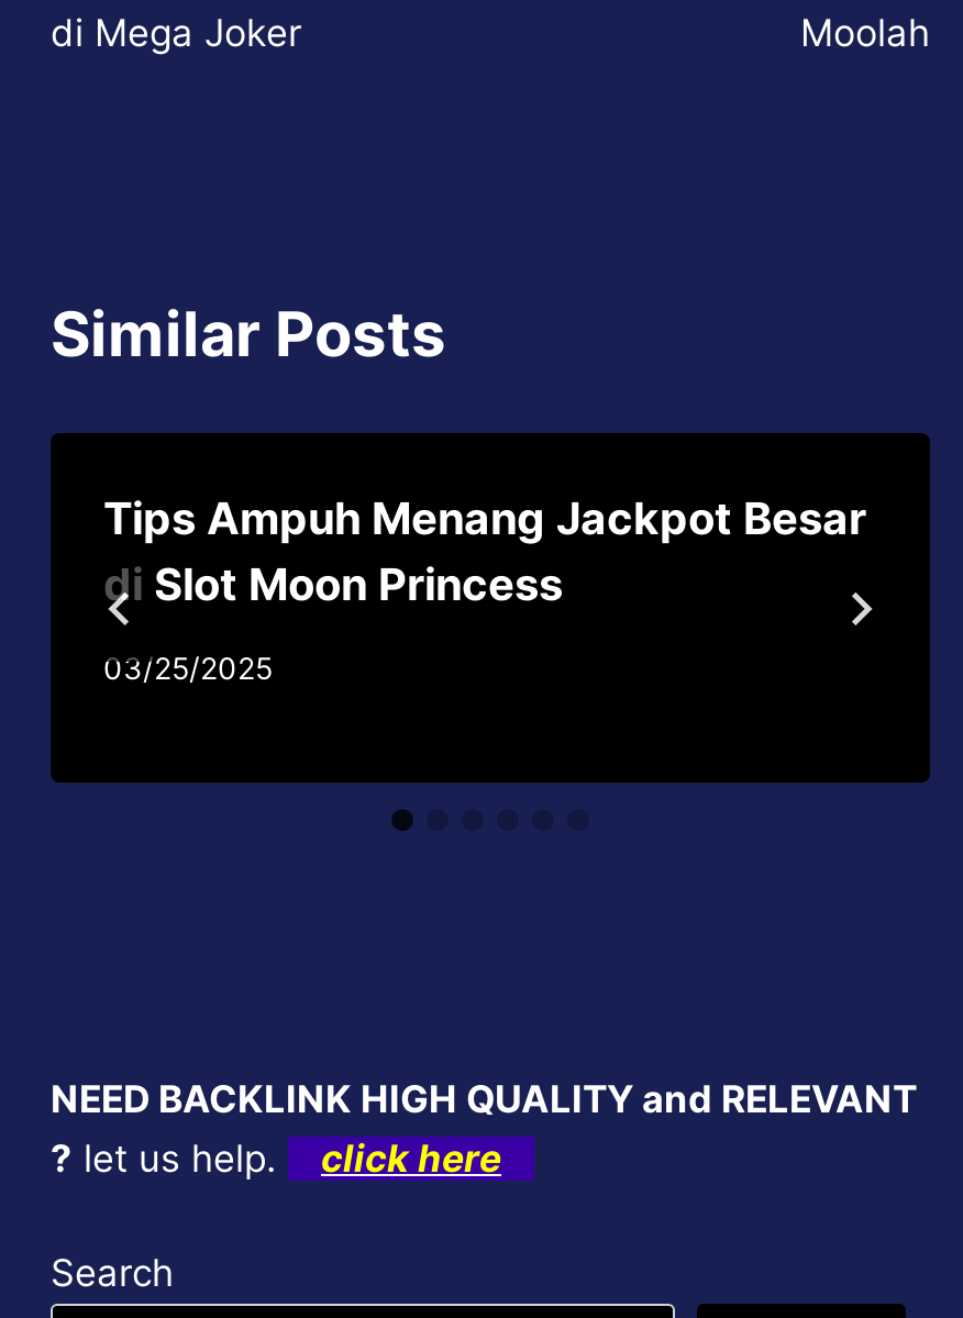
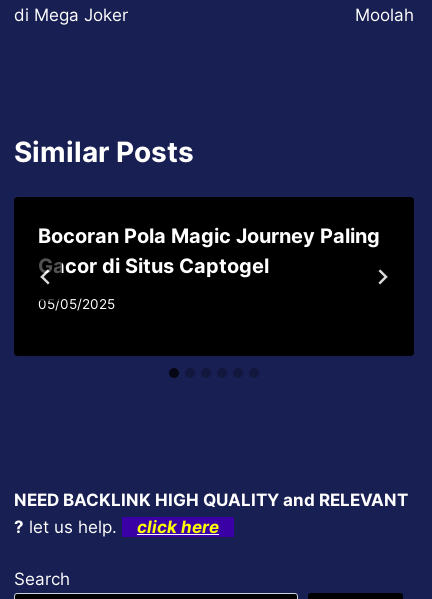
- Tips Ampuh Menang Jackpot Besar
- di Slot Moon Princess
+ Bocoran Pola Magic Journey Paling
+ Gacor di Situs Captogel

- 03/25/2025
+ 05/05/2025
